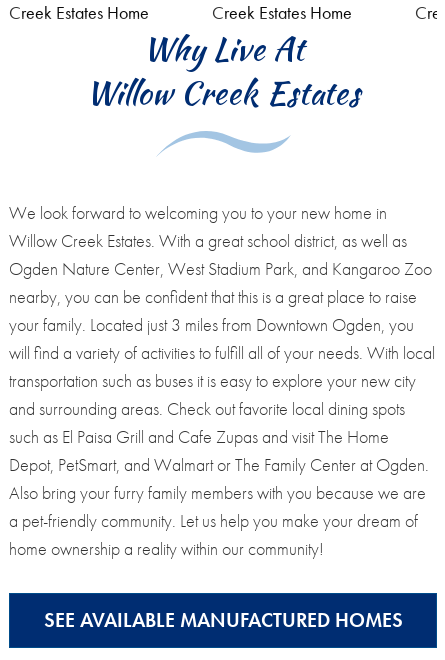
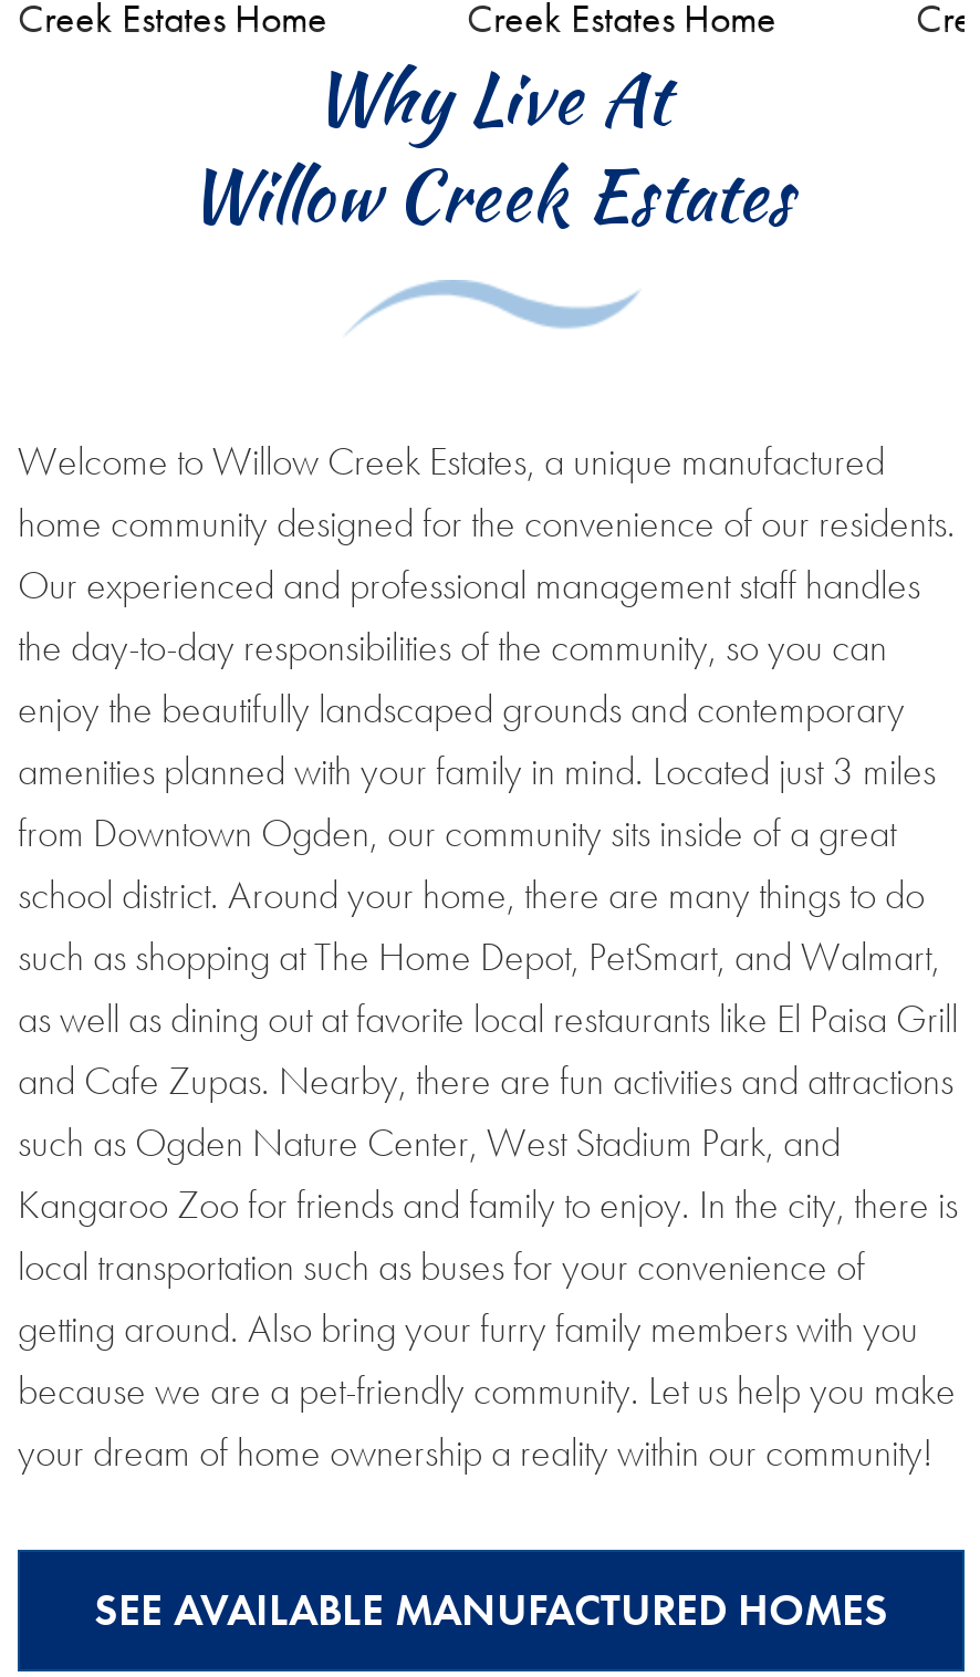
- We look forward to welcoming you to your new home in
- Willow Creek Estates. With a great school district, as well as
- Ogden Nature Center, West Stadium Park, and Kangaroo Zoo
- nearby, you can be confident that this is a great place to raise
- your family. Located just 3 miles from Downtown Ogden, you
- will find a variety of activities to fulfill all of your needs. With local
- transportation such as buses it is easy to explore your new city
- and surrounding areas. Check out favorite local dining spots
- such as El Paisa Grill and Cafe Zupas and visit The Home
- Depot, PetSmart, and Walmart or The Family Center at Ogden.
- Also bring your furry family members with you because we are
- a pet-friendly community. Let us help you make your dream of
- home ownership a reality within our community!
+ Welcome to Willow Creek Estates, a unique manufactured
+ home community designed for the convenience of our residents.
+ Our experienced and professional management staff handles
+ the day-to-day responsibilities of the community, so you can
+ enjoy the beautifully landscaped grounds and contemporary
+ amenities planned with your family in mind. Located just 3 miles
+ from Downtown Ogden, our community sits inside of a great
+ school district. Around your home, there are many things to do
+ such as shopping at The Home Depot, PetSmart, and Walmart,
+ as well as dining out at favorite local restaurants like El Paisa Grill
+ and Cafe Zupas. Nearby, there are fun activities and attractions
+ such as Ogden Nature Center, West Stadium Park, and
+ Kangaroo Zoo for friends and family to enjoy. In the city, there is
+ local transportation such as buses for your convenience of
+ getting around. Also bring your furry family members with you
+ because we are a pet-friendly community. Let us help you make
+ your dream of home ownership a reality within our community!
